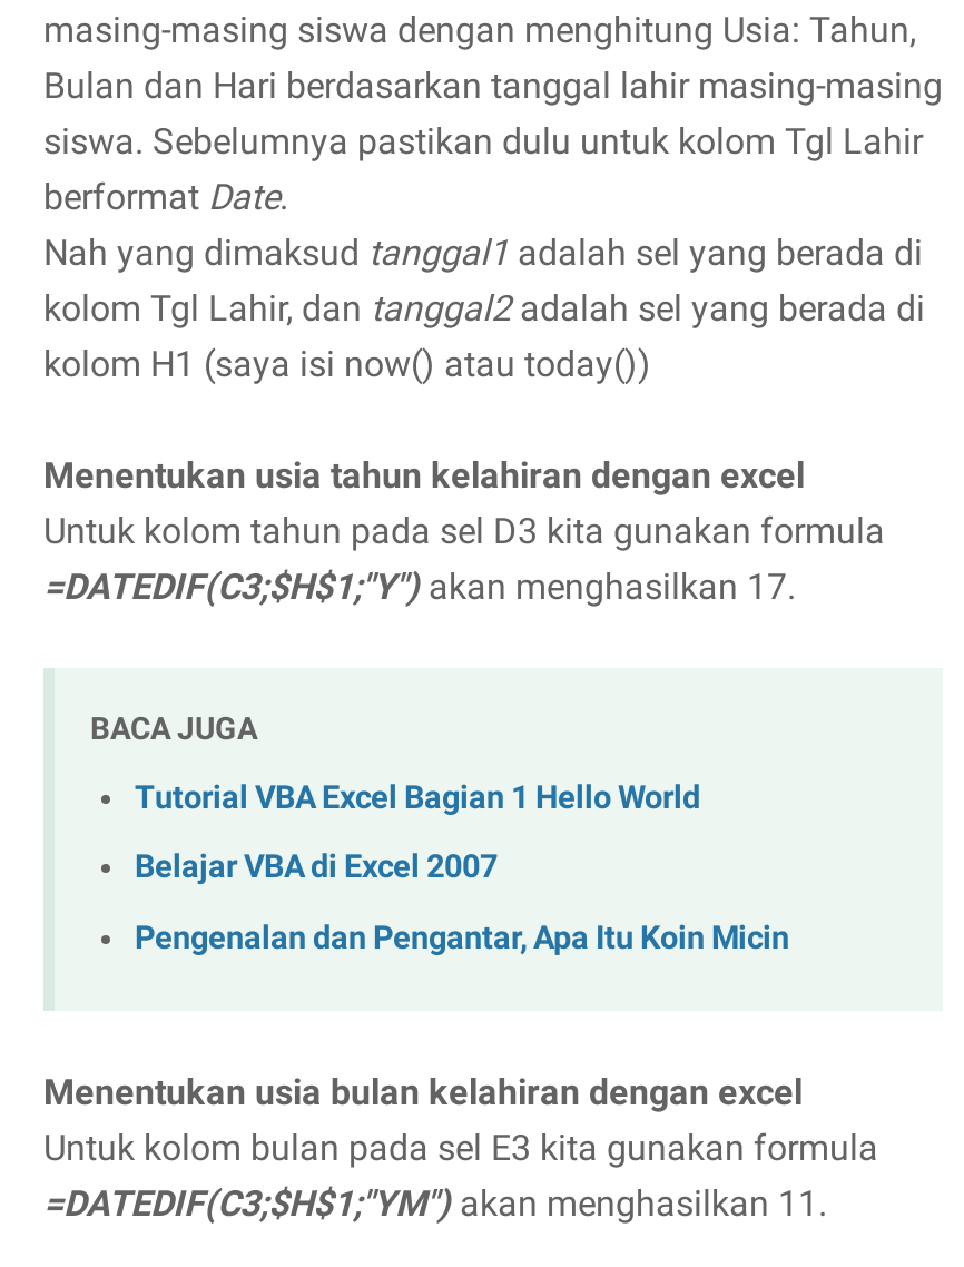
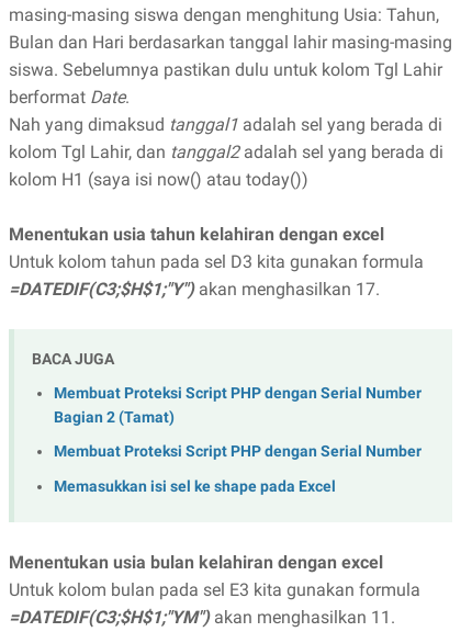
- Tutorial VBA Excel Bagian 1 Hello World
+ Membuat Proteksi Script PHP dengan Serial Number
+ Bagian 2 (Tamat)

- Belajar VBA di Excel 2007
+ Membuat Proteksi Script PHP dengan Serial Number

- Pengenalan dan Pengantar, Apa Itu Koin Micin
+ Memasukkan isi sel ke shape pada Excel
